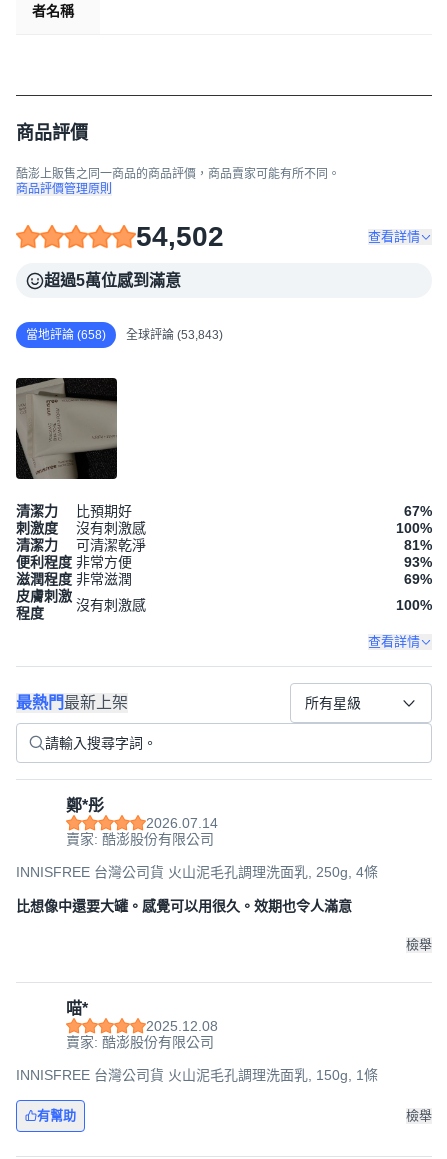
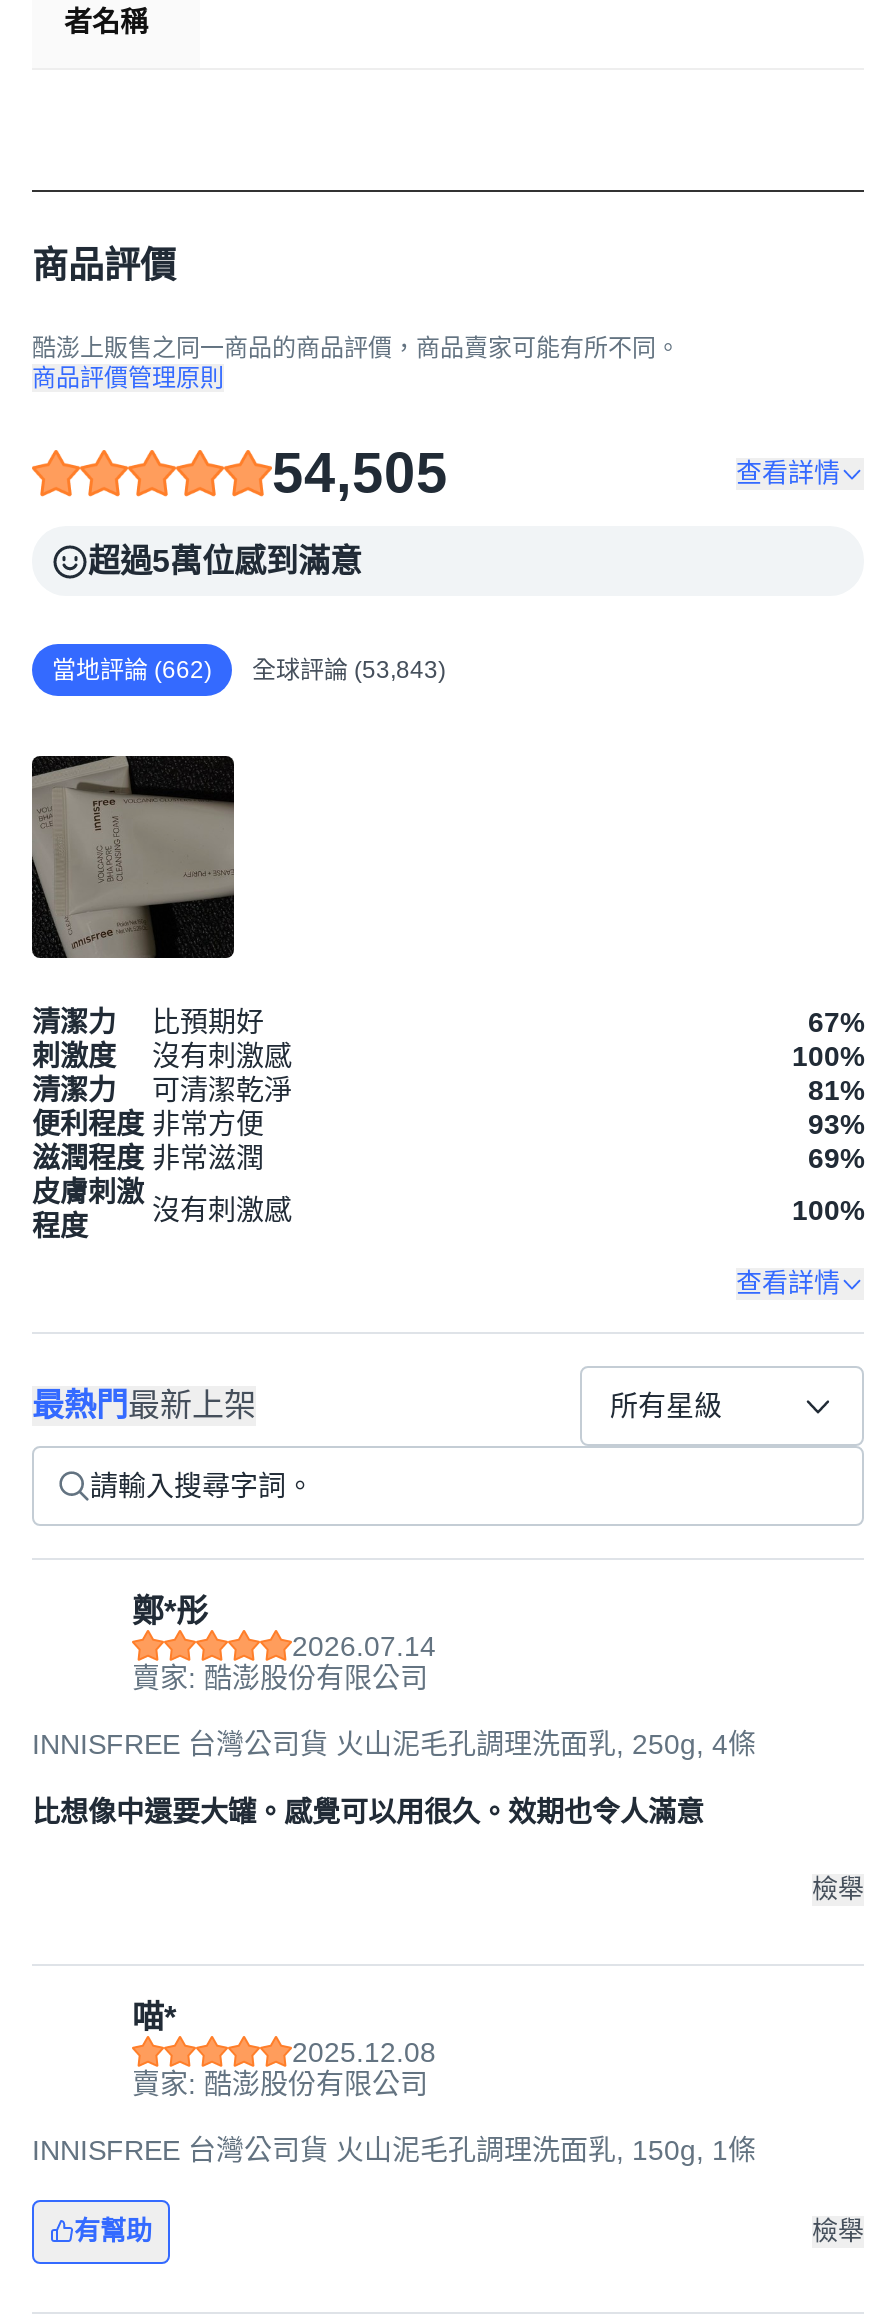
- 54,502
+ 54,505

- 當地評論 (658) 全球評論 (53,843)
+ 當地評論 (662) 全球評論 (53,843)
